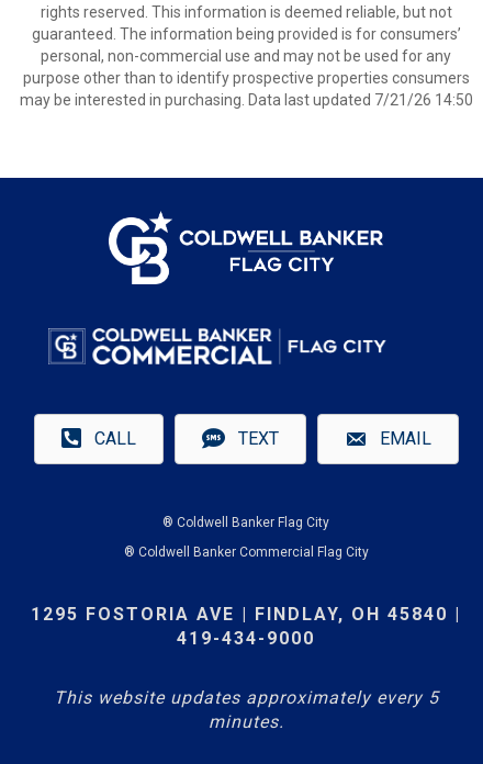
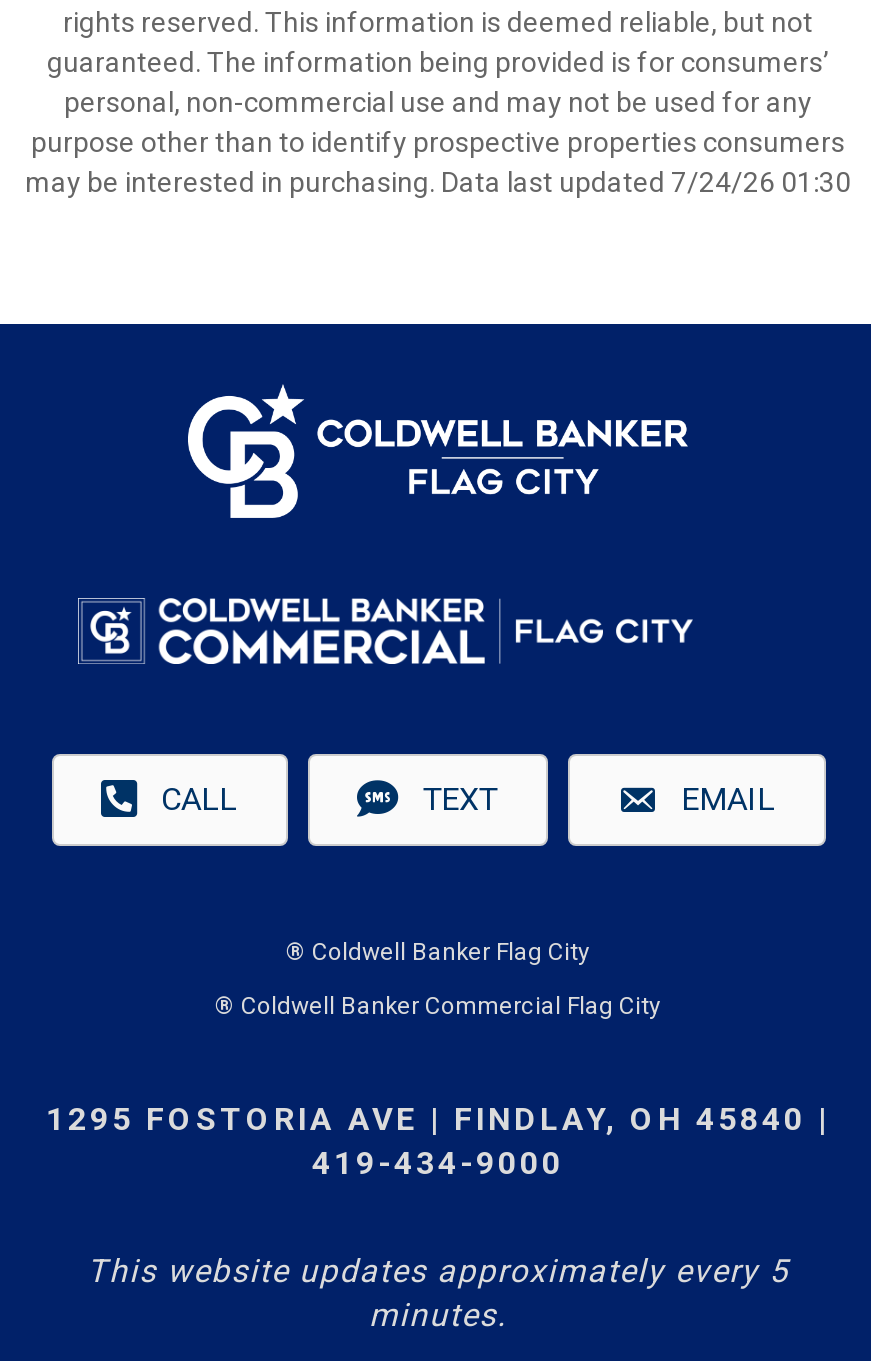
- may be interested in purchasing. Data last updated 7/21/26 14:50
+ may be interested in purchasing. Data last updated 7/24/26 01:30
